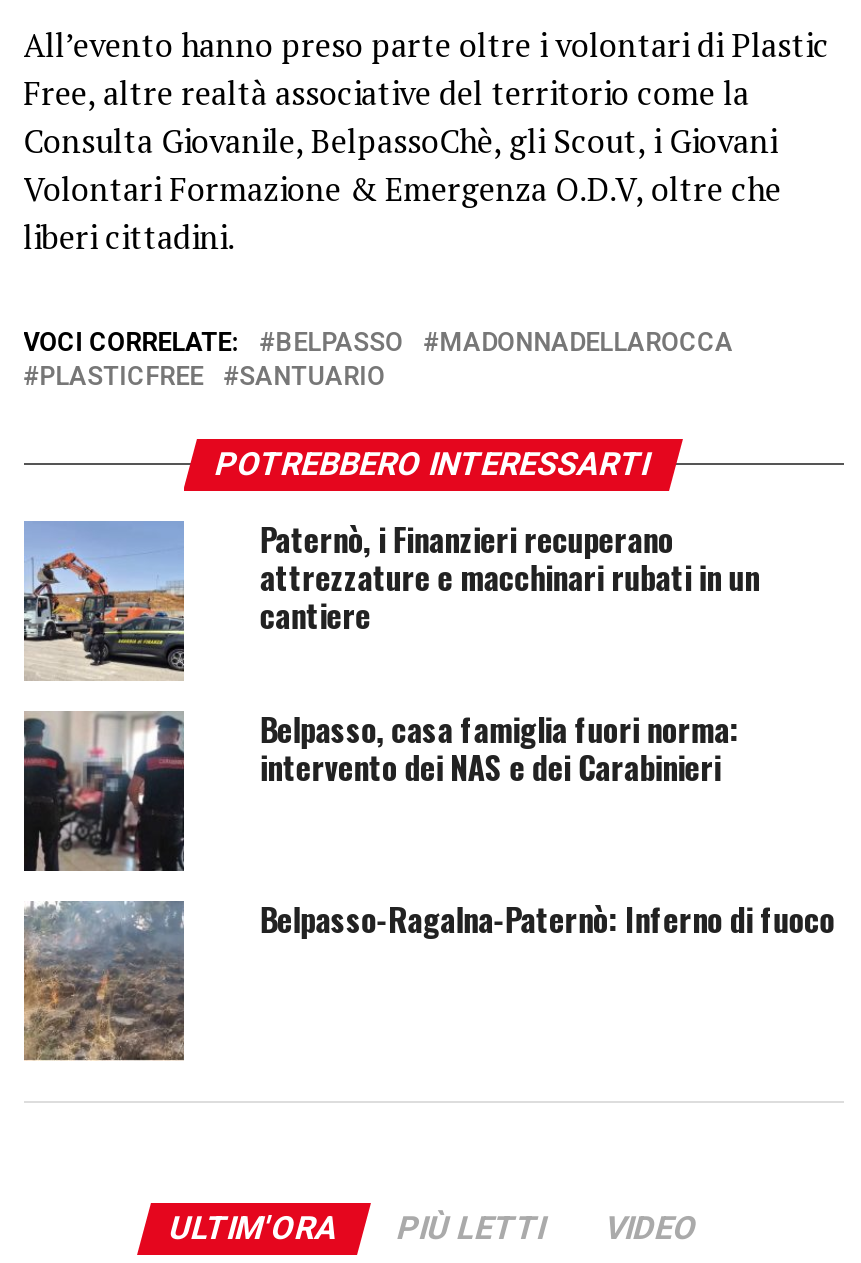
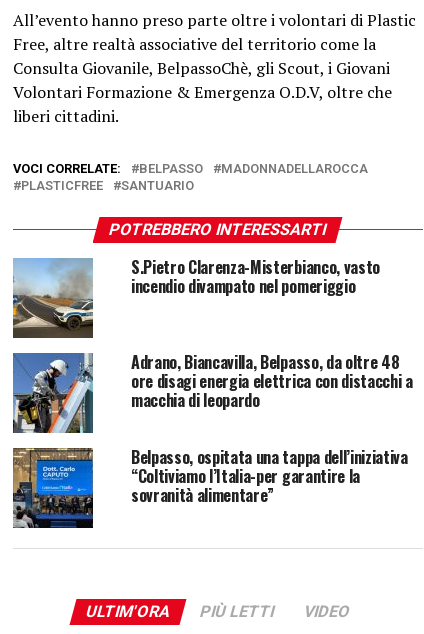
- [image]
- Paternò, i Finanzieri recuperano
- attrezzature e macchinari rubati in un
- cantiere
+ [image]
+ S.Pietro Clarenza-Misterbianco, vasto
+ incendio divampato nel pomeriggio

- [image]
- Belpasso, casa famiglia fuori norma:
- intervento dei NAS e dei Carabinieri
+ [image]
+ Adrano, Biancavilla, Belpasso, da oltre 48
+ ore disagi energia elettrica con distacchi a
+ macchia di leopardo

- [image]
- Belpasso-Ragalna-Paternò: Inferno di fuoco
+ [image]
+ Belpasso, ospitata una tappa dell’iniziativa
+ “Coltiviamo l’Italia-per garantire la
+ sovranità alimentare”
